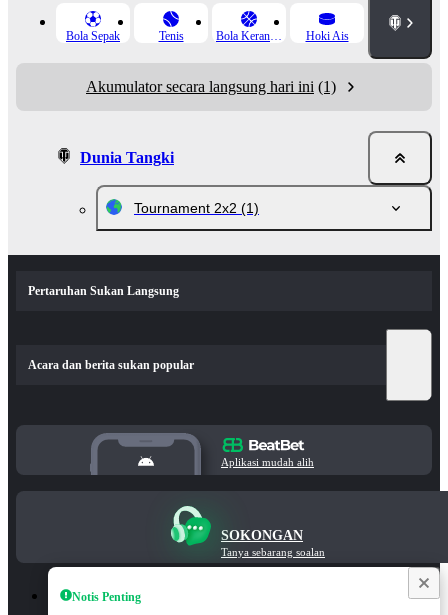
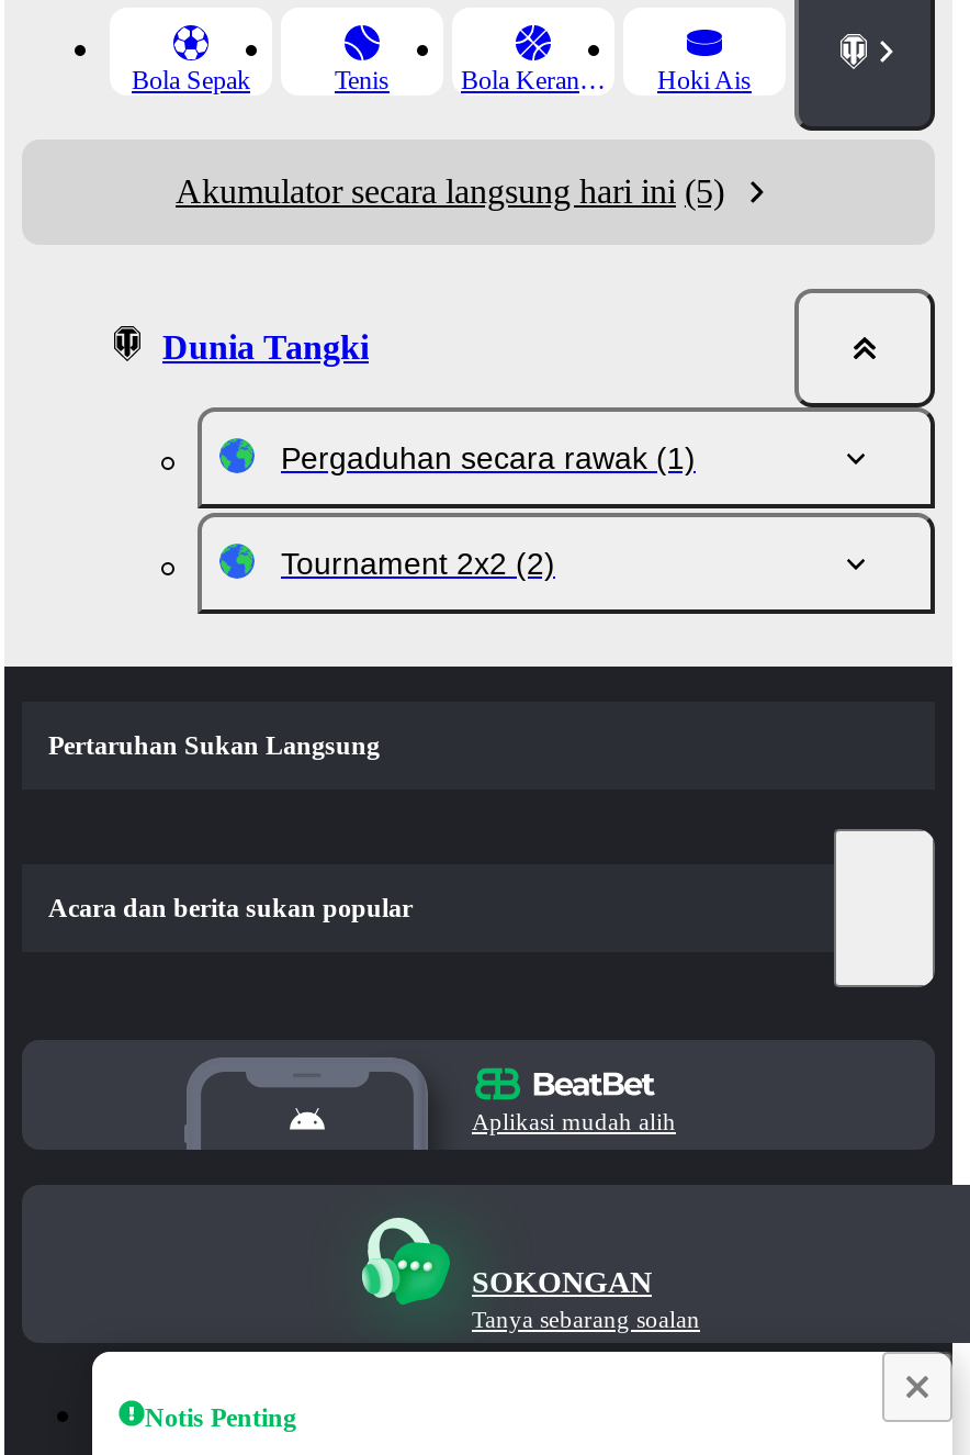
- Akumulator secara langsung hari ini (1)
+ Akumulator secara langsung hari ini (5)

- Tournament 2x2 (1)
+ Pergaduhan secara rawak (1)
+ Tournament 2x2 (2)
